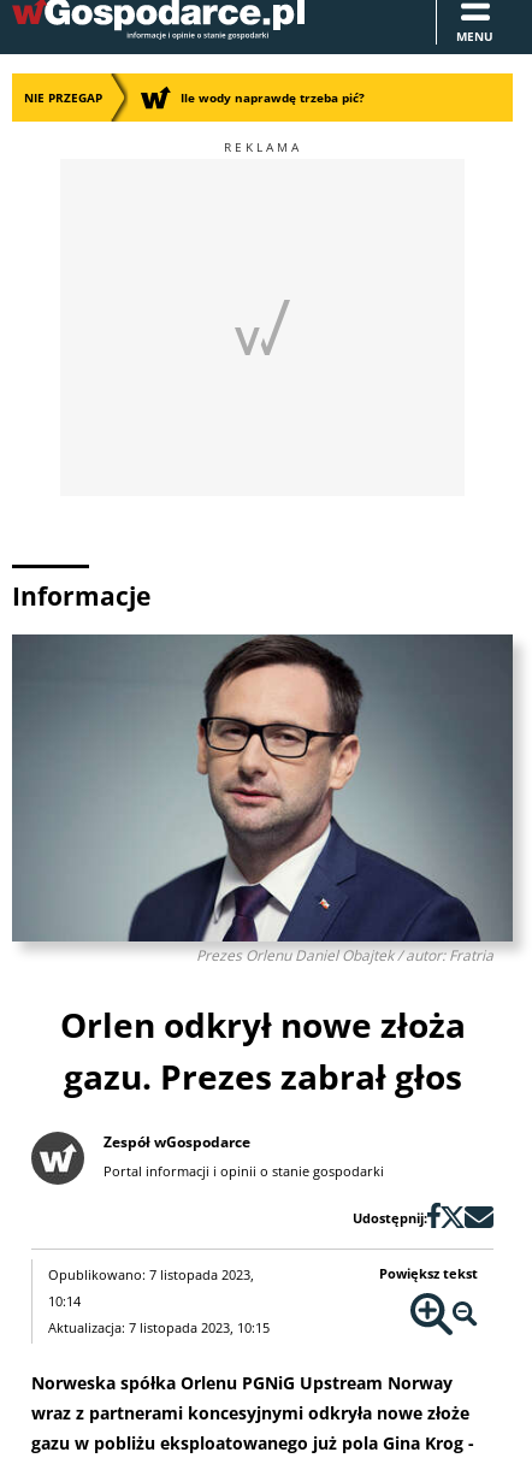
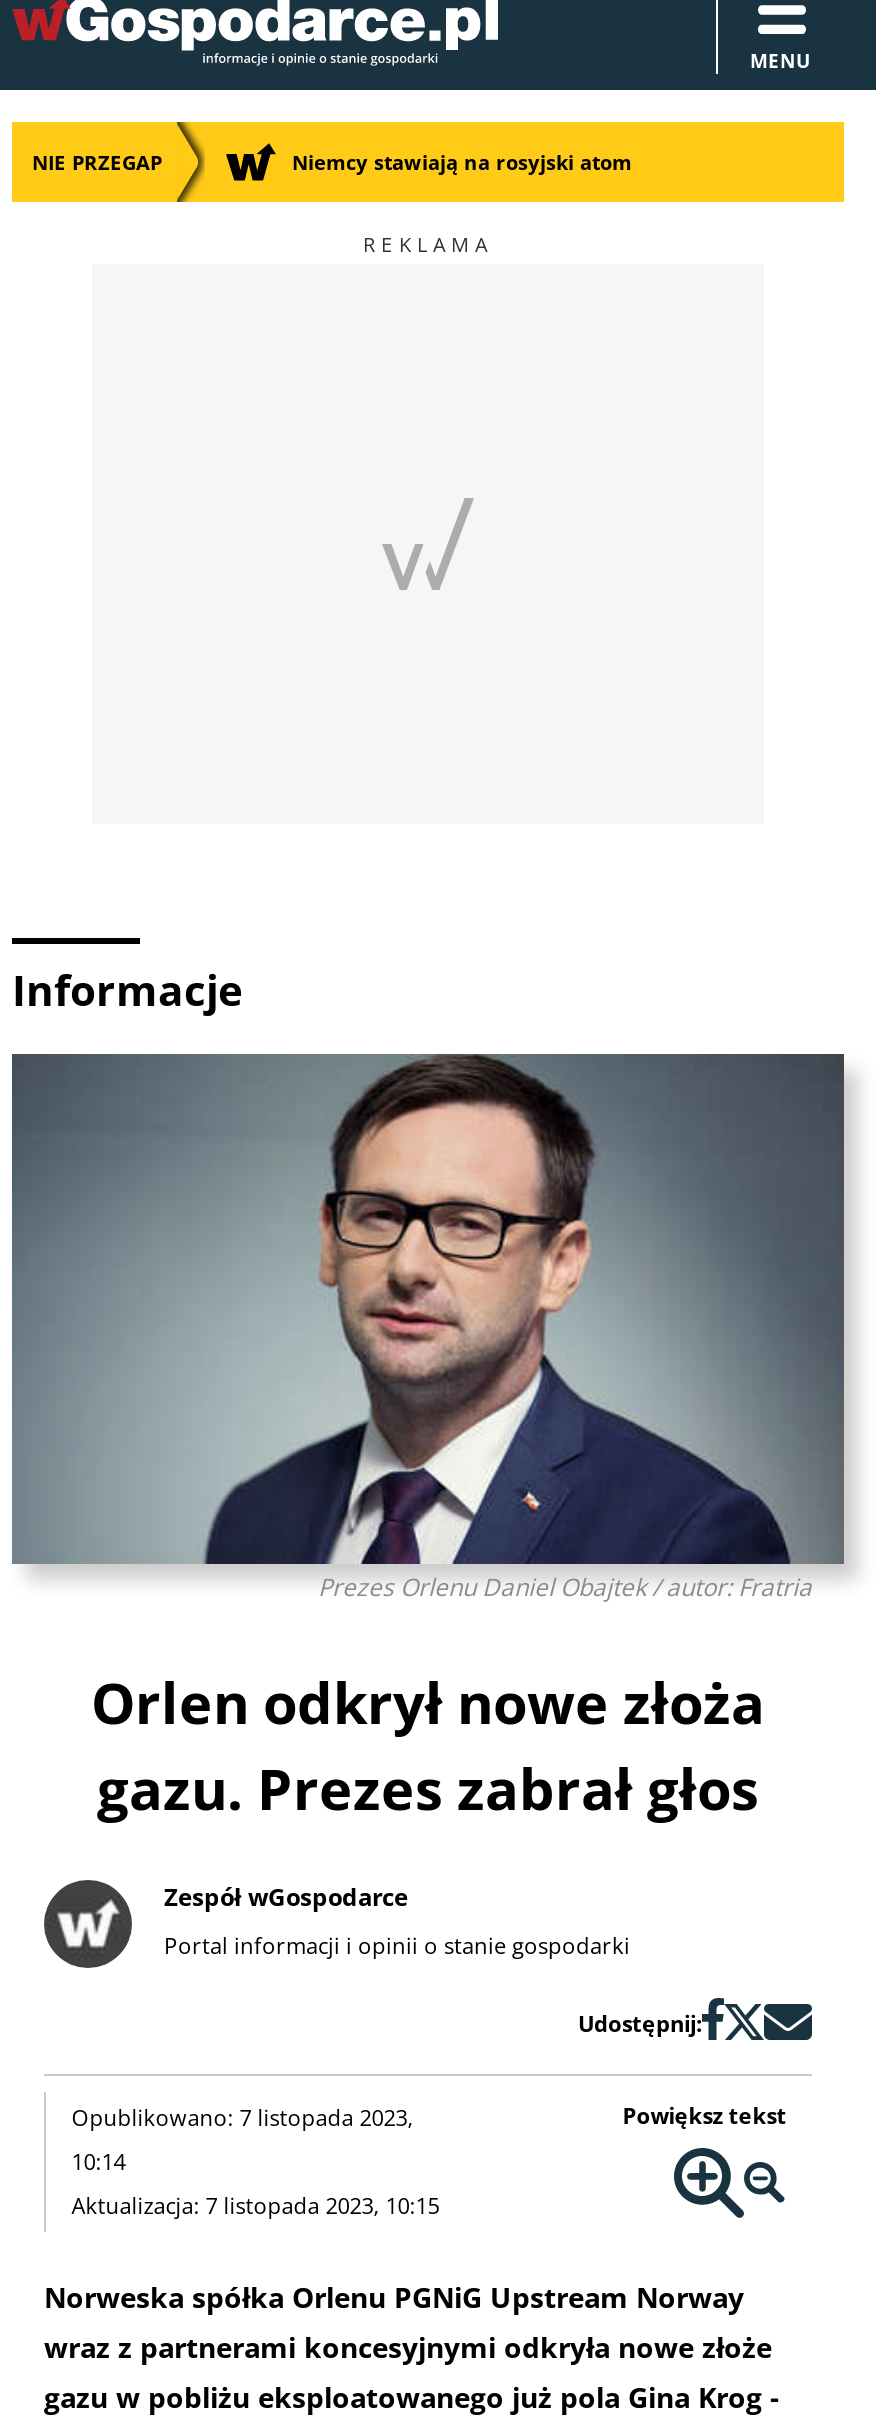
- Ile wody naprawdę trzeba pić?
+ Niemcy stawiają na rosyjski atom
